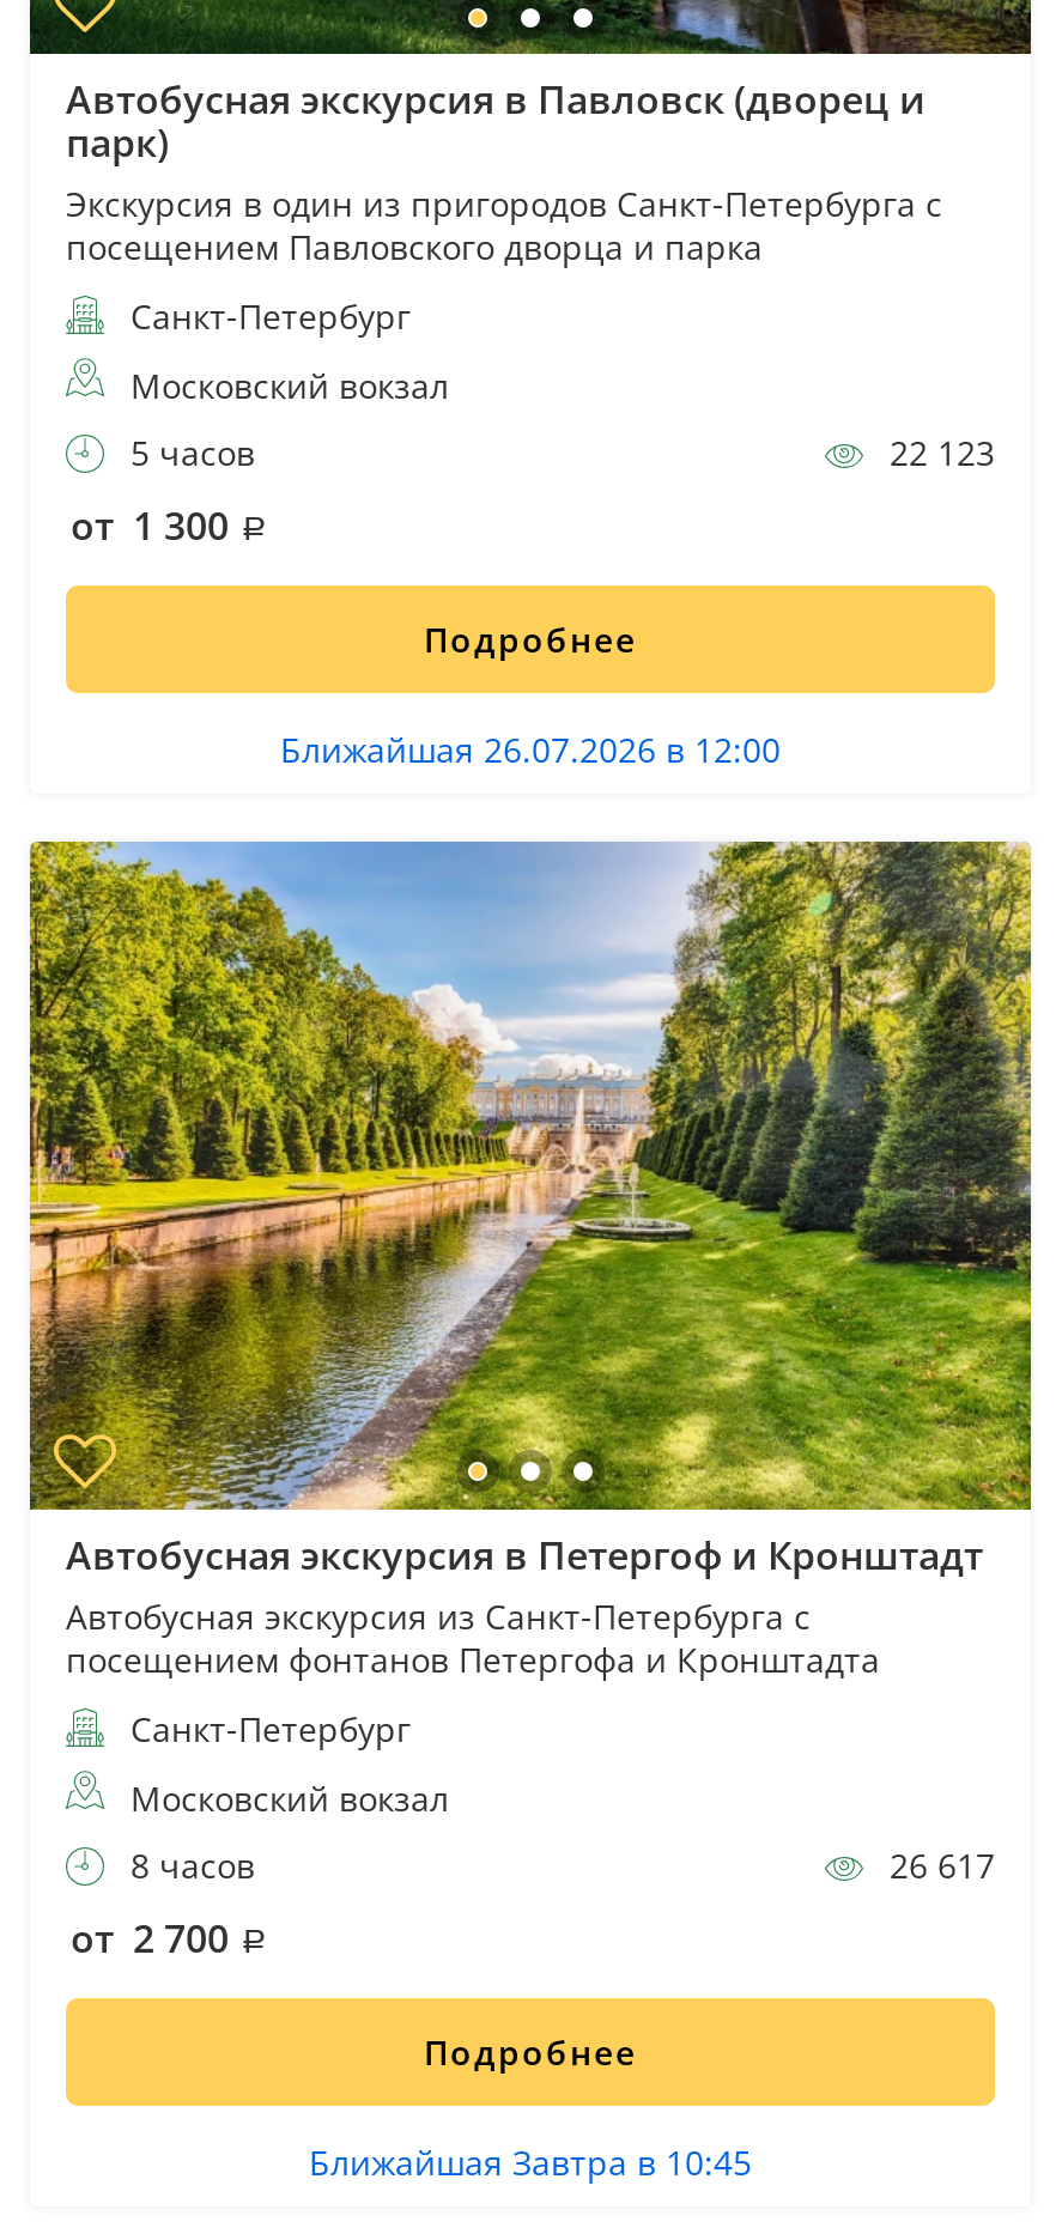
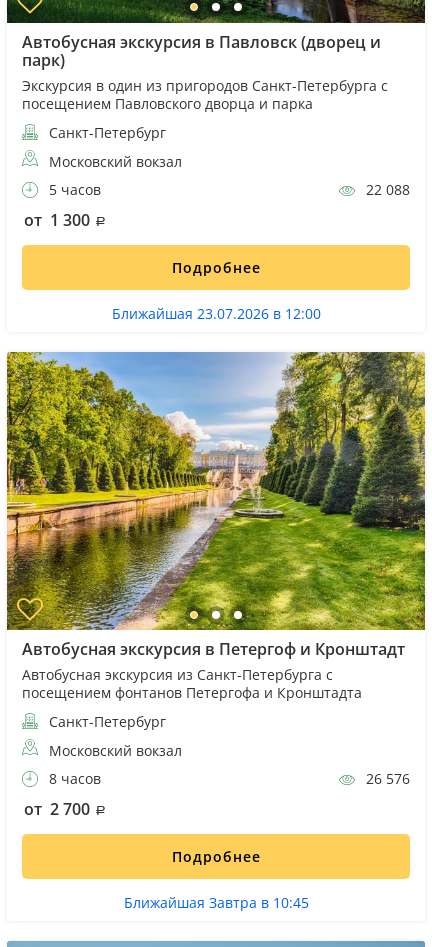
- 22 123
+ 22 088

- Ближайшая 26.07.2026 в 12:00
+ Ближайшая 23.07.2026 в 12:00

- 26 617
+ 26 576
